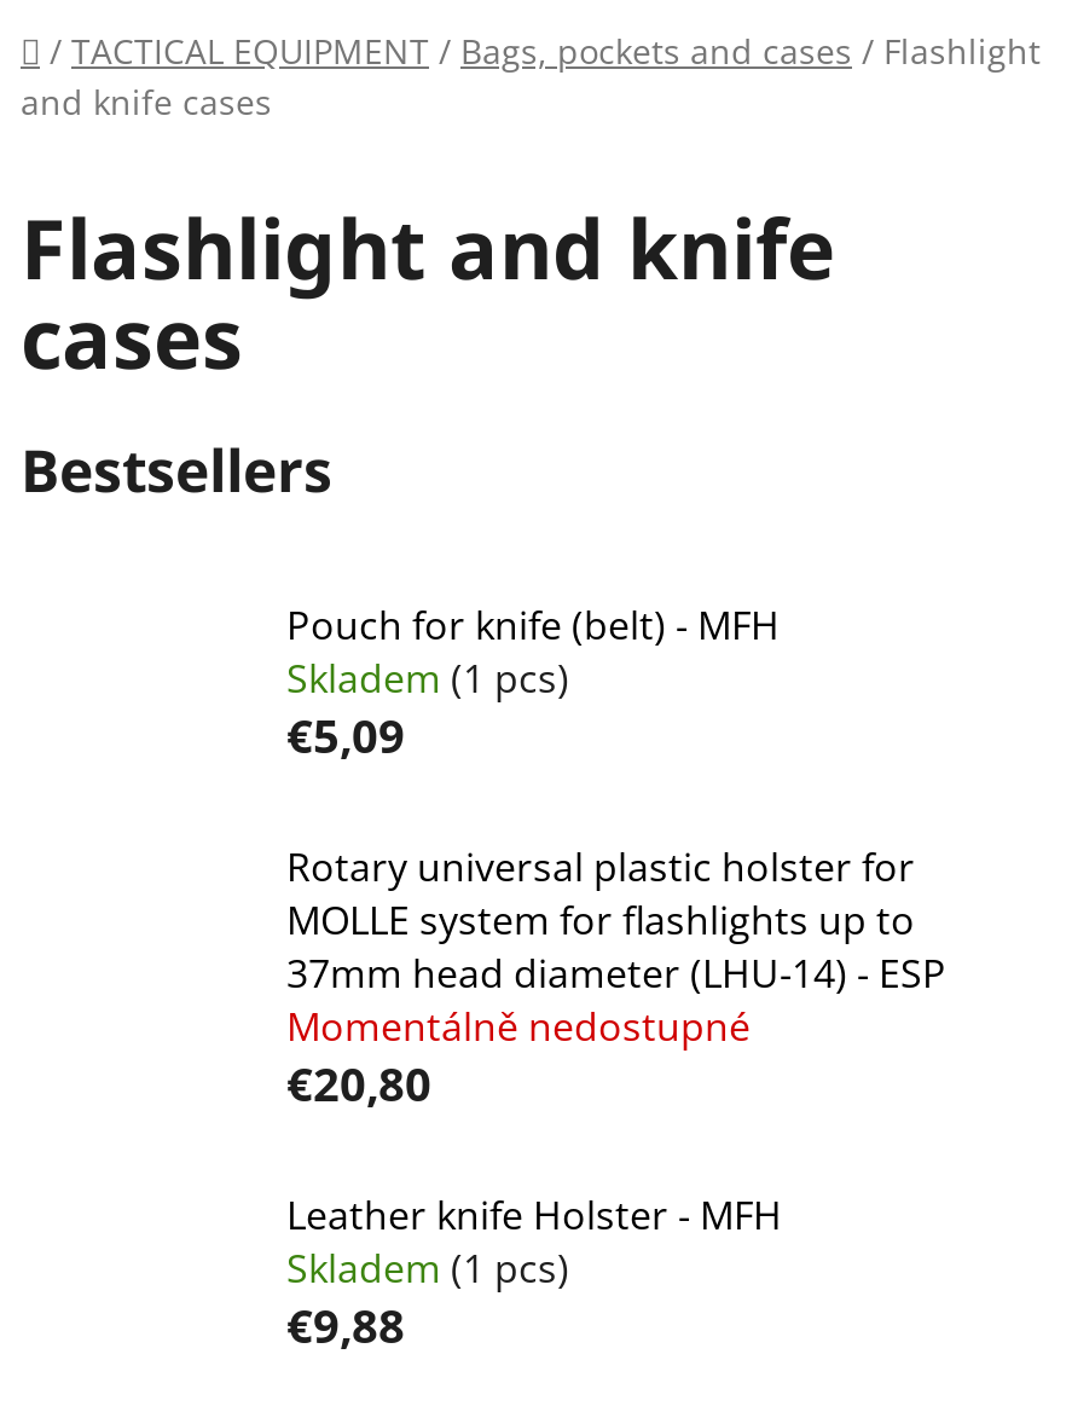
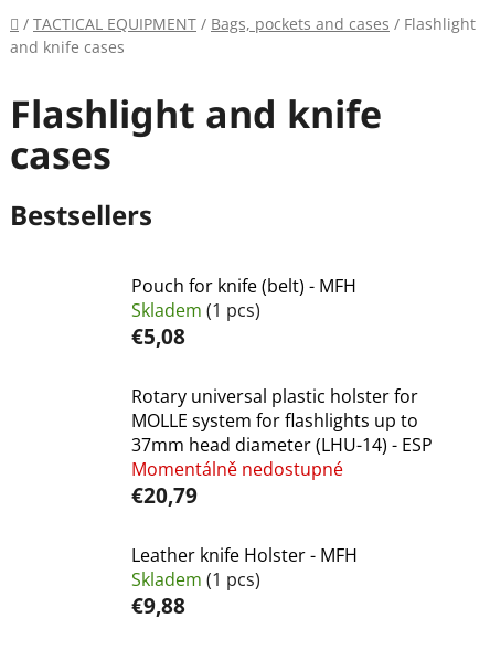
- €5,09
+ €5,08

- €20,80
+ €20,79
